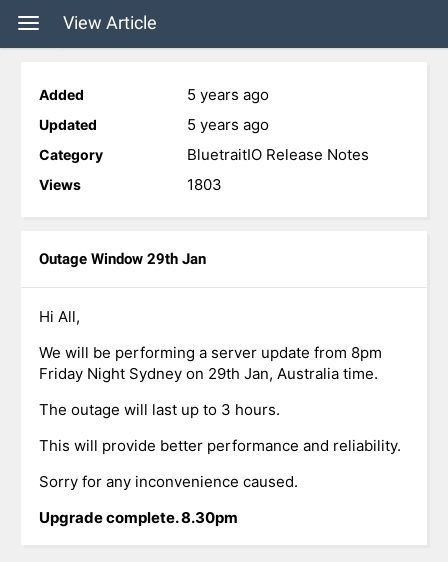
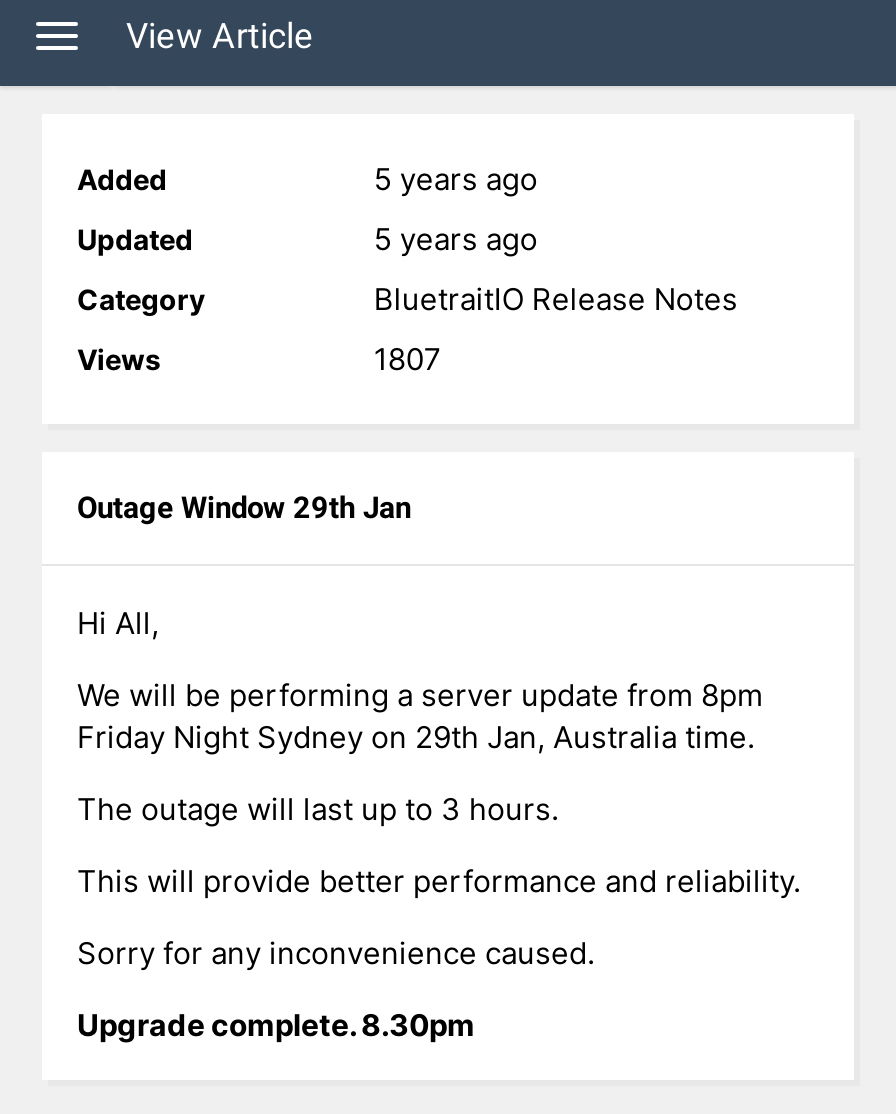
- 1803
+ 1807
